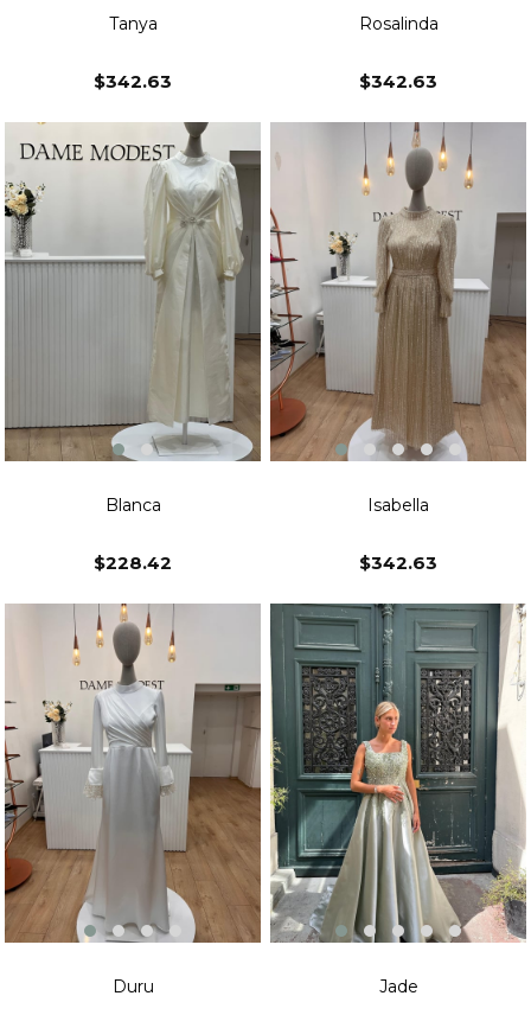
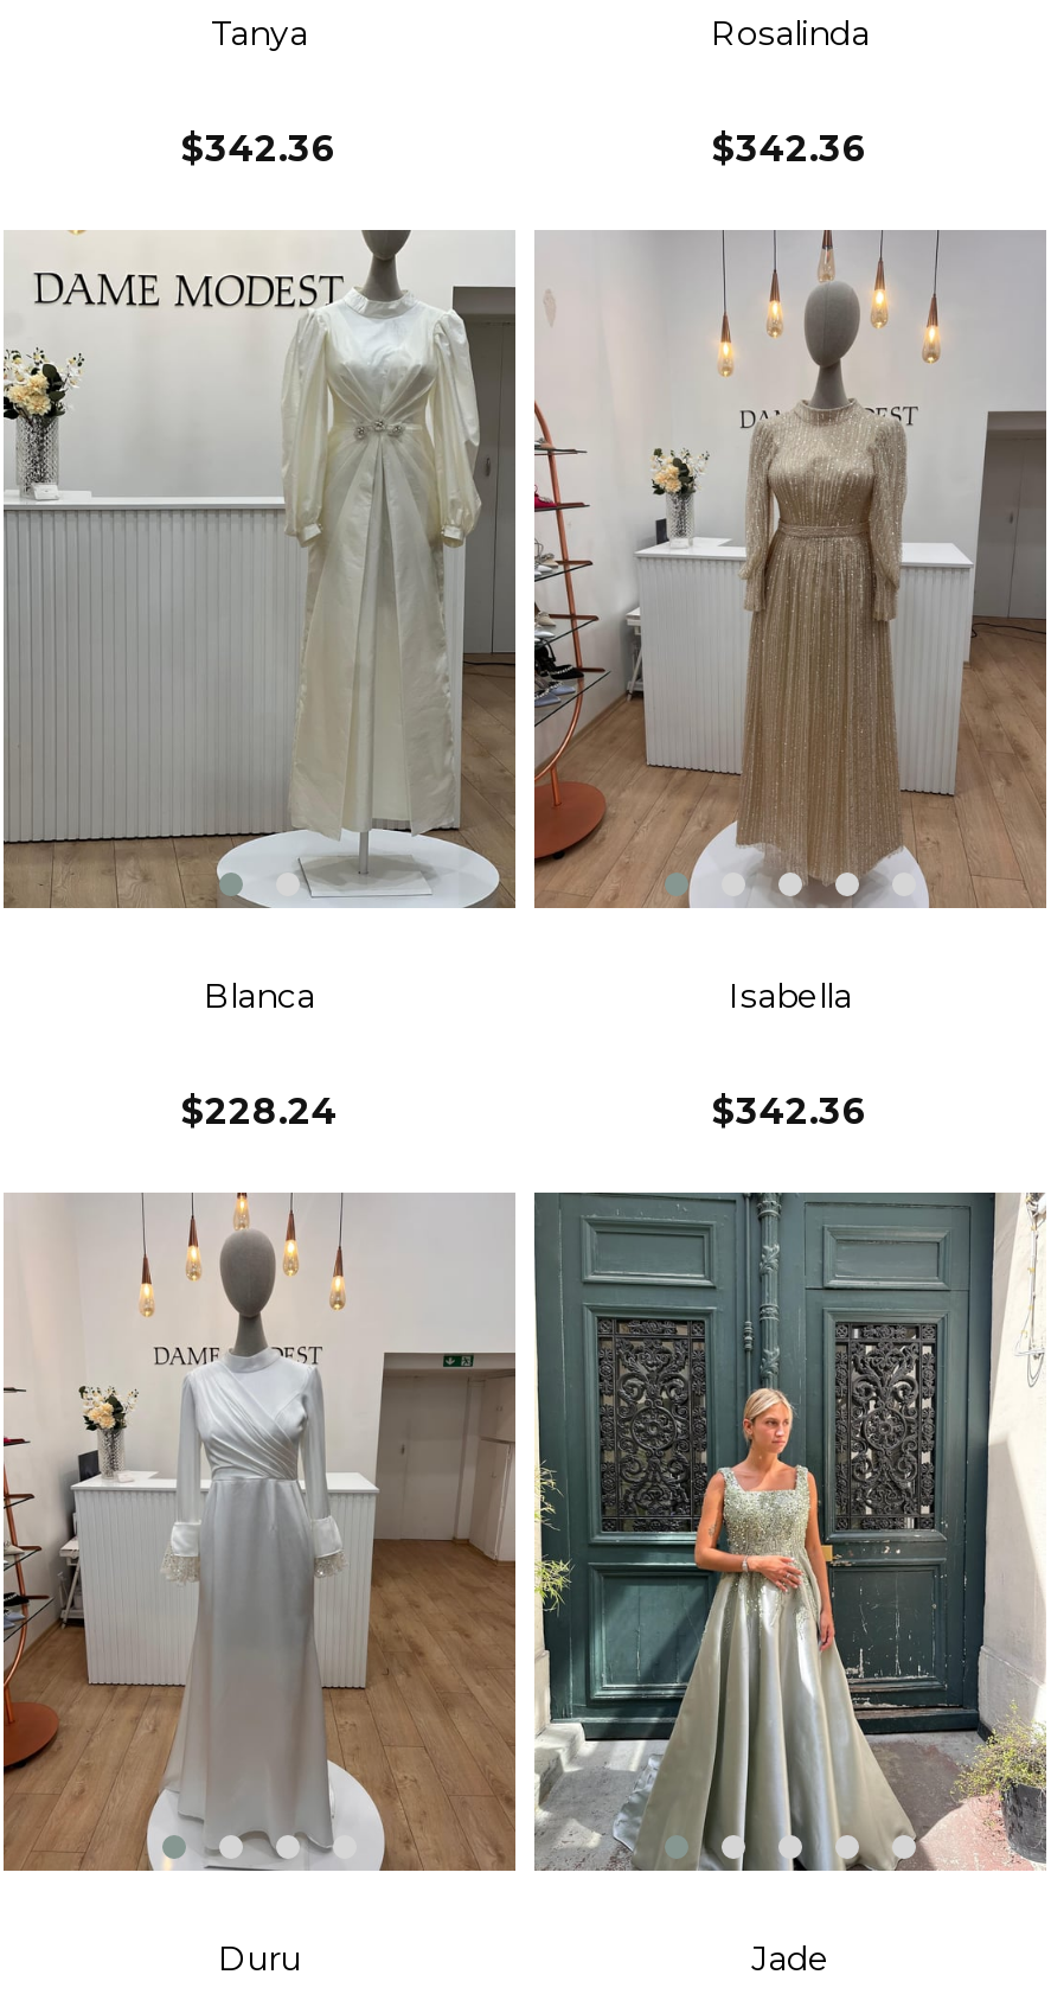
- $342.63
+ $342.36

- $342.63
+ $342.36

- $228.42
+ $228.24

- $342.63
+ $342.36
